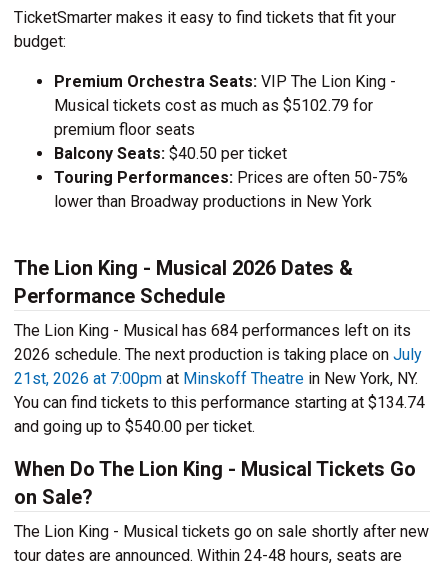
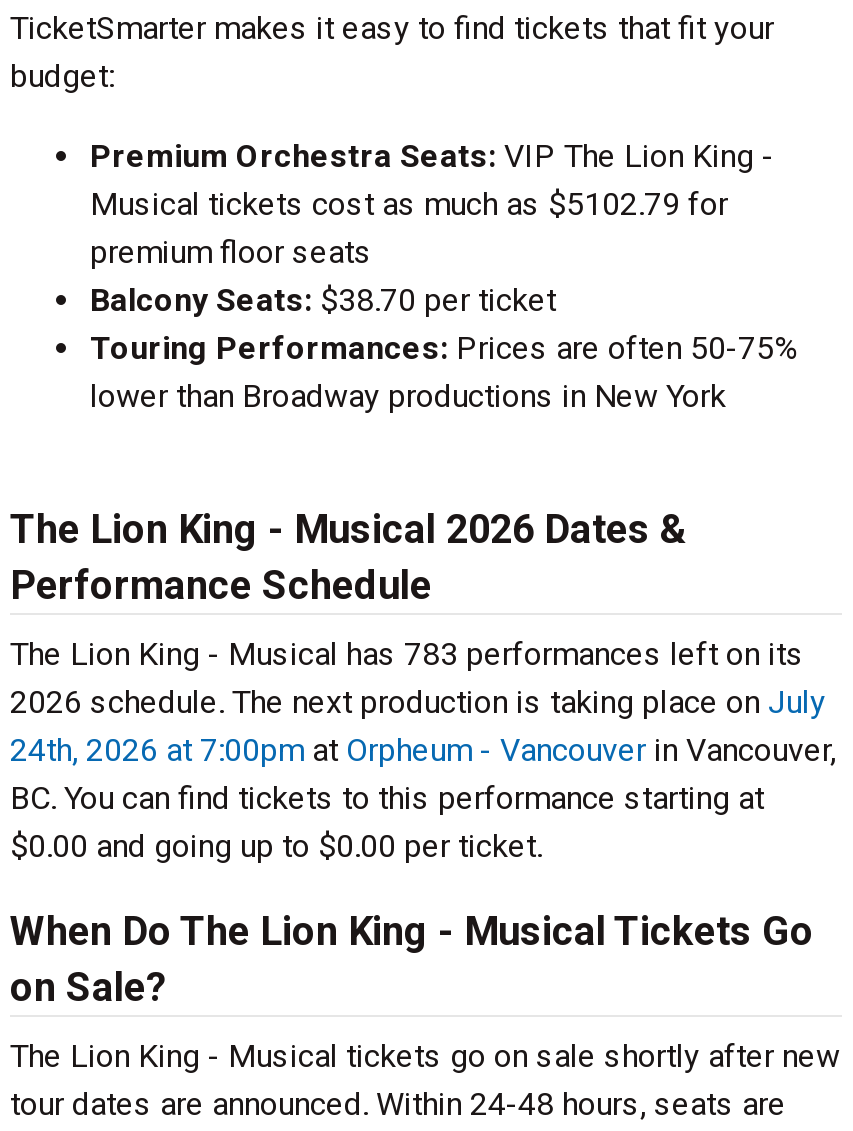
- Balcony Seats: $40.50 per ticket
+ Balcony Seats: $38.70 per ticket

- The Lion King - Musical has 684 performances left on its
+ The Lion King - Musical has 783 performances left on its

- 21st, 2026 at 7:00pm at Minskoff Theatre in New York, NY.
- You can find tickets to this performance starting at $134.74
- and going up to $540.00 per ticket.
+ 24th, 2026 at 7:00pm at Orpheum - Vancouver in Vancouver,
+ BC. You can find tickets to this performance starting at
+ $0.00 and going up to $0.00 per ticket.
